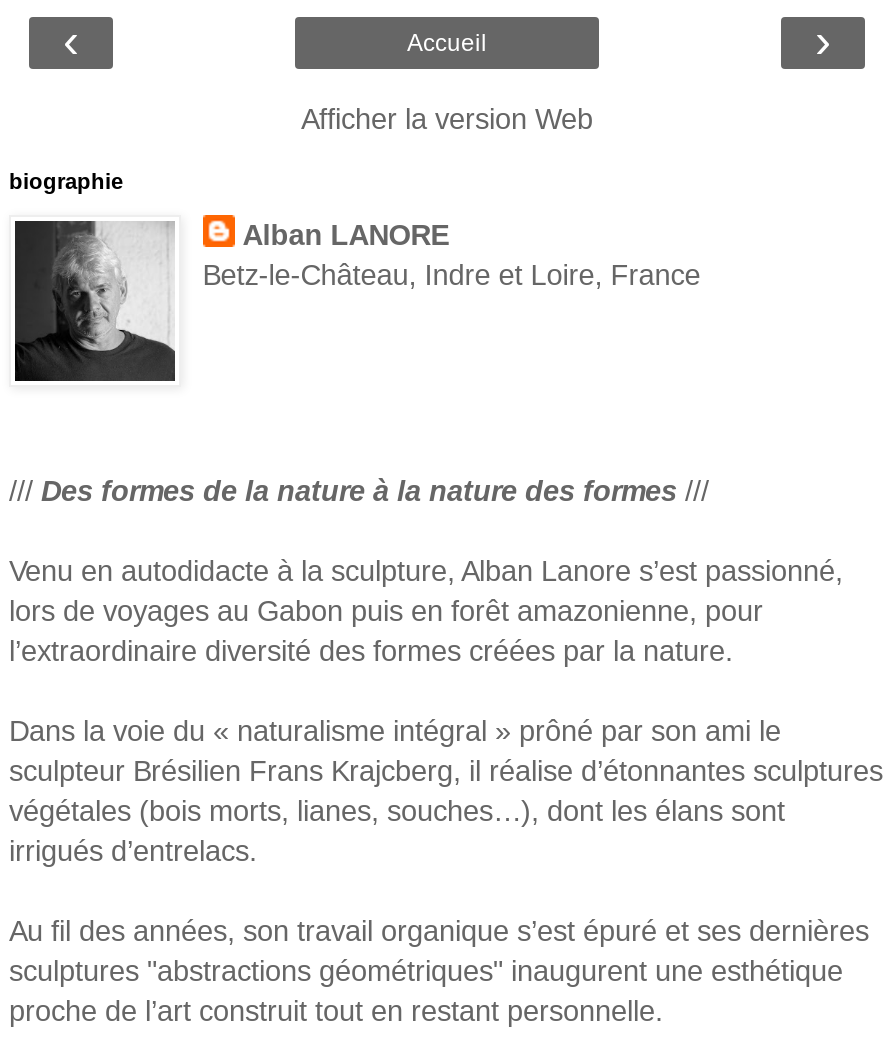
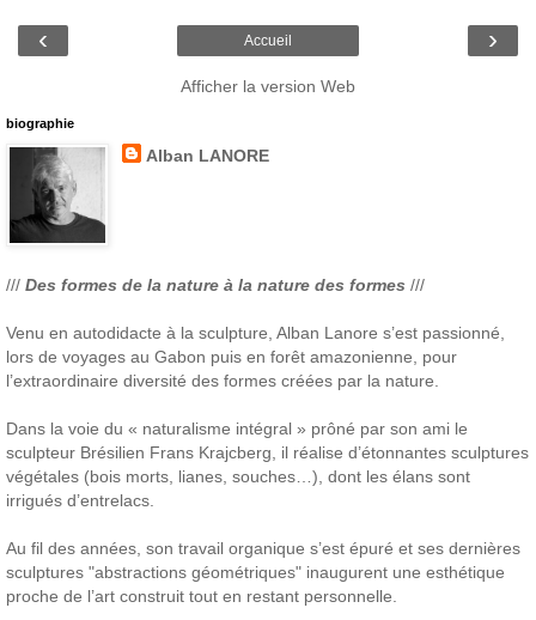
- Betz-le-Château, Indre et Loire, France
